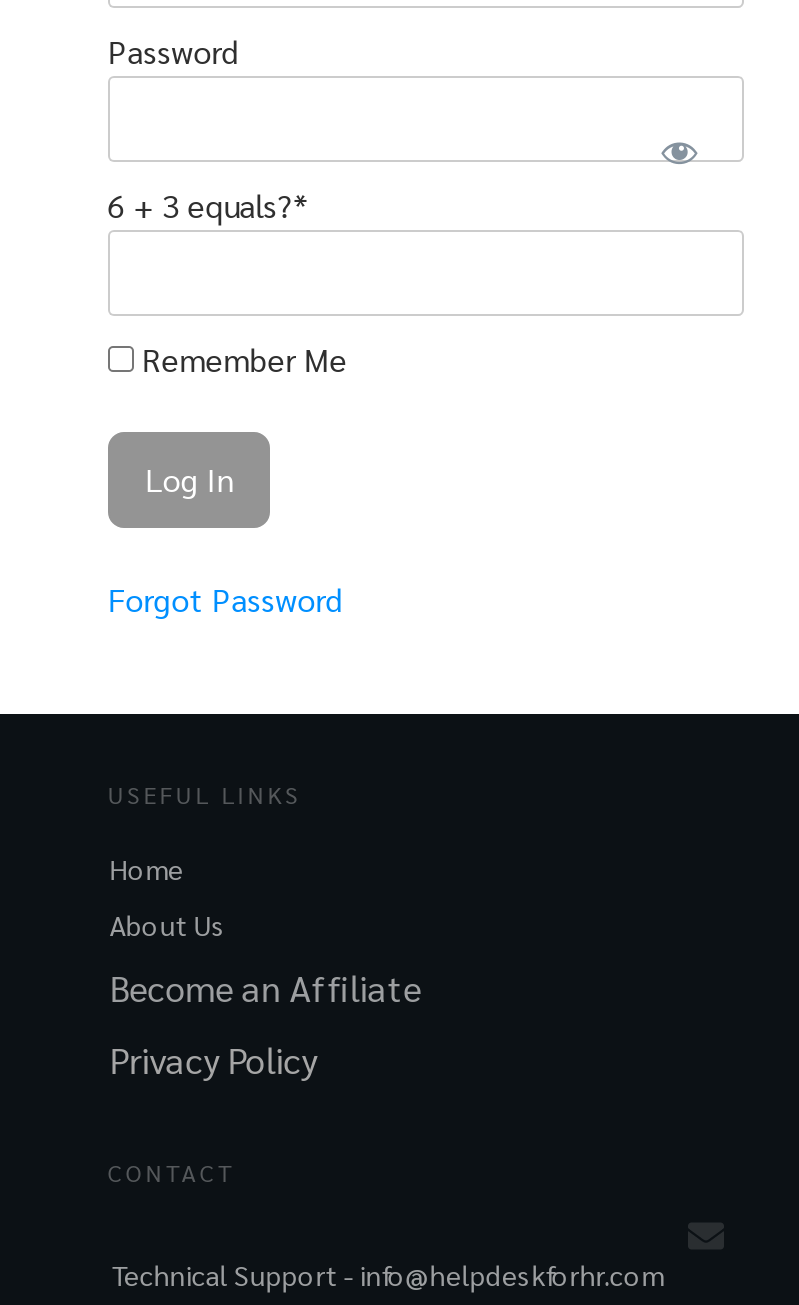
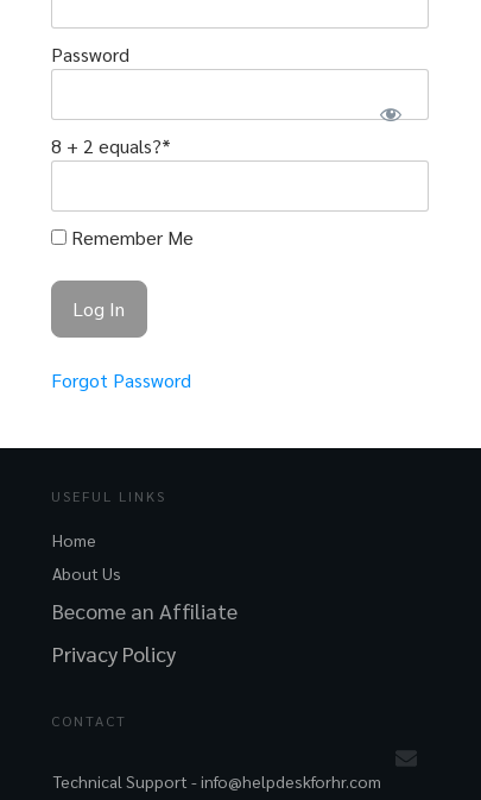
- 6 + 3 equals?*
+ 8 + 2 equals?*
